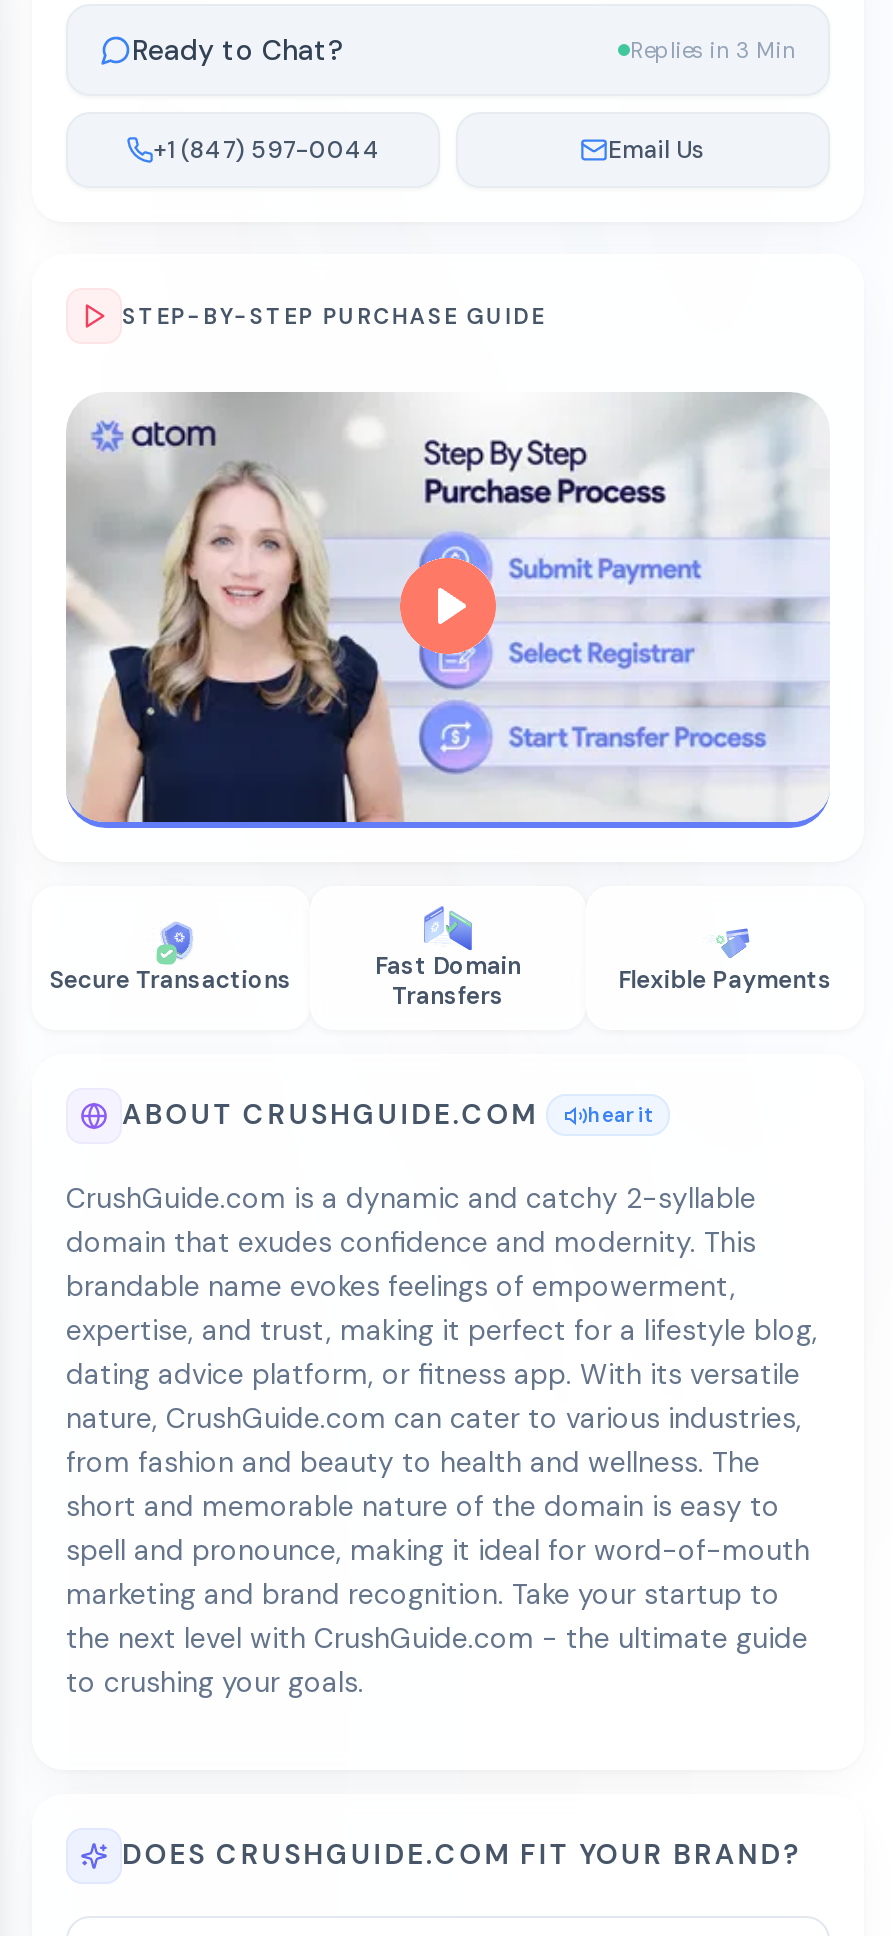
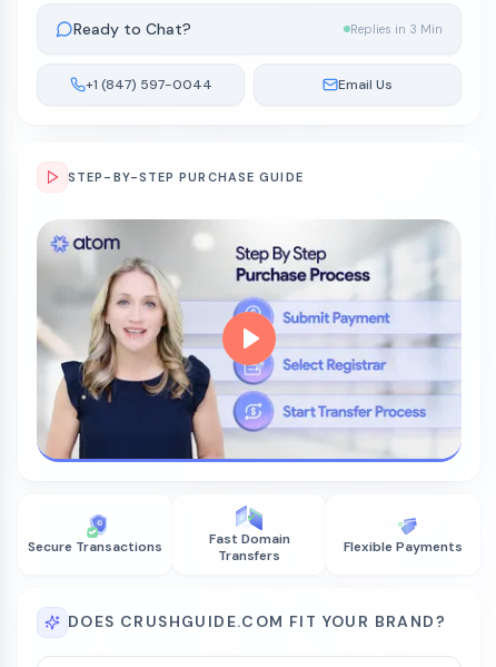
- ABOUT CRUSHGUIDE.COM
- hear it
- CrushGuide.com is a dynamic and catchy 2-syllable
- domain that exudes confidence and modernity. This
- brandable name evokes feelings of empowerment,
- expertise, and trust, making it perfect for a lifestyle blog,
- dating advice platform, or fitness app. With its versatile
- nature, CrushGuide.com can cater to various industries,
- from fashion and beauty to health and wellness. The
- short and memorable nature of the domain is easy to
- spell and pronounce, making it ideal for word-of-mouth
- marketing and brand recognition. Take your startup to
- the next level with CrushGuide.com - the ultimate guide
- to crushing your goals.
